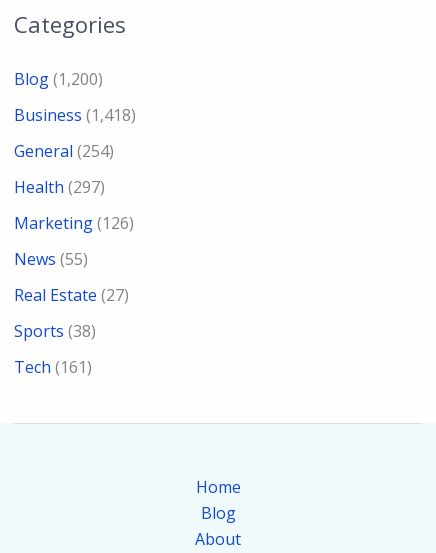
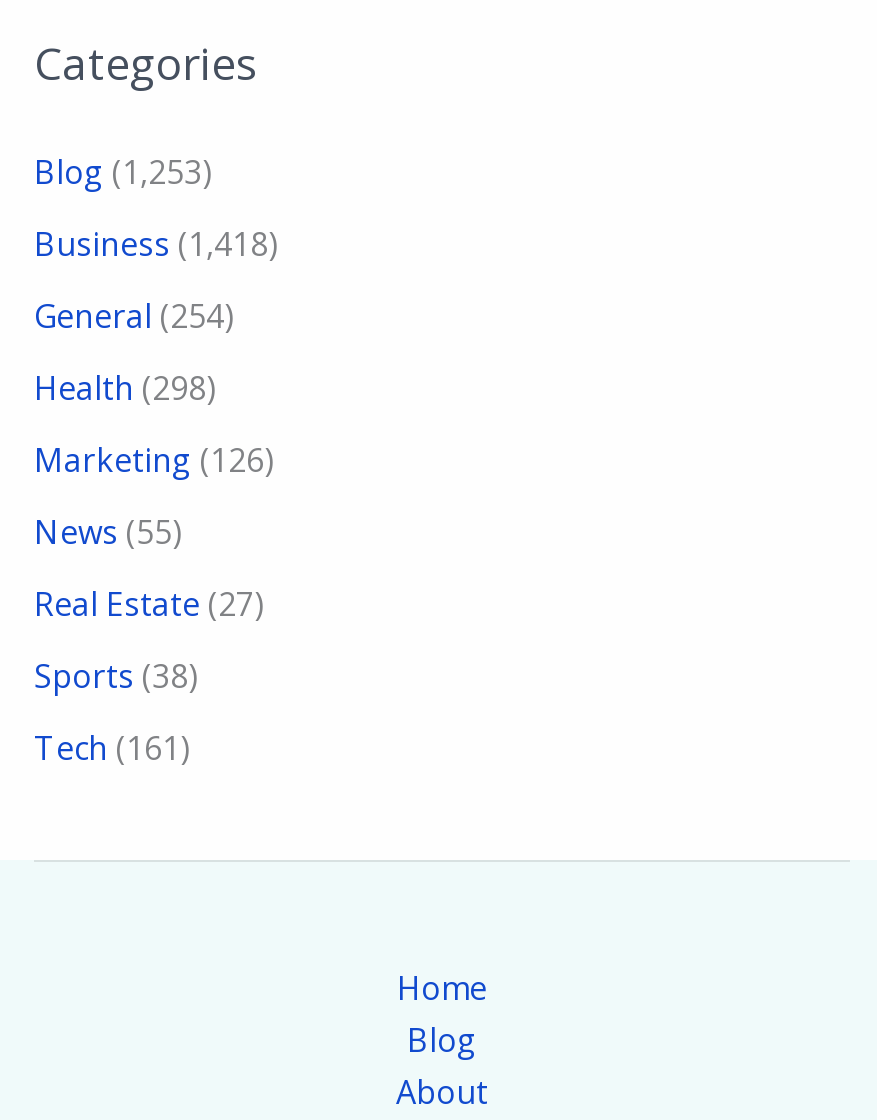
- Blog (1,200)
+ Blog (1,253)

- Health (297)
+ Health (298)
